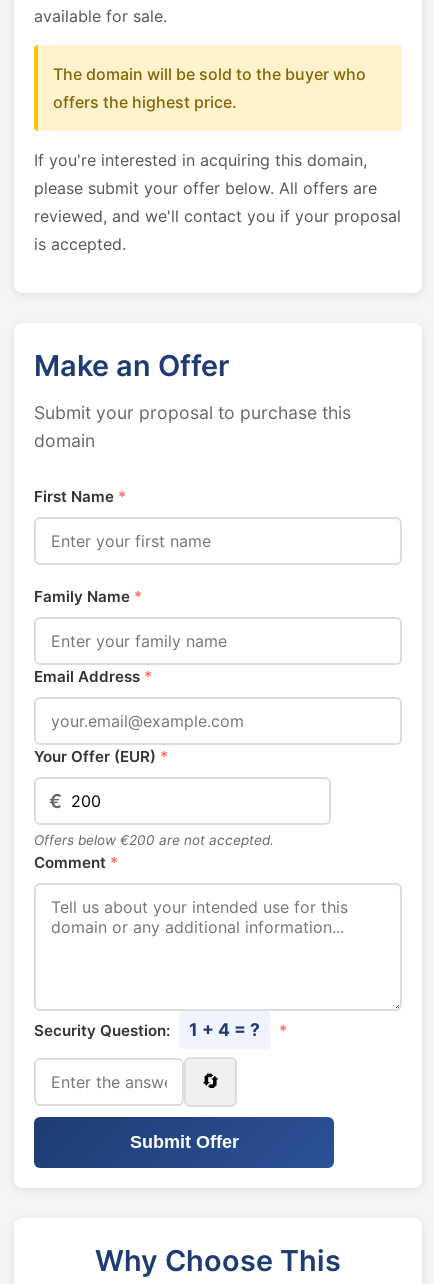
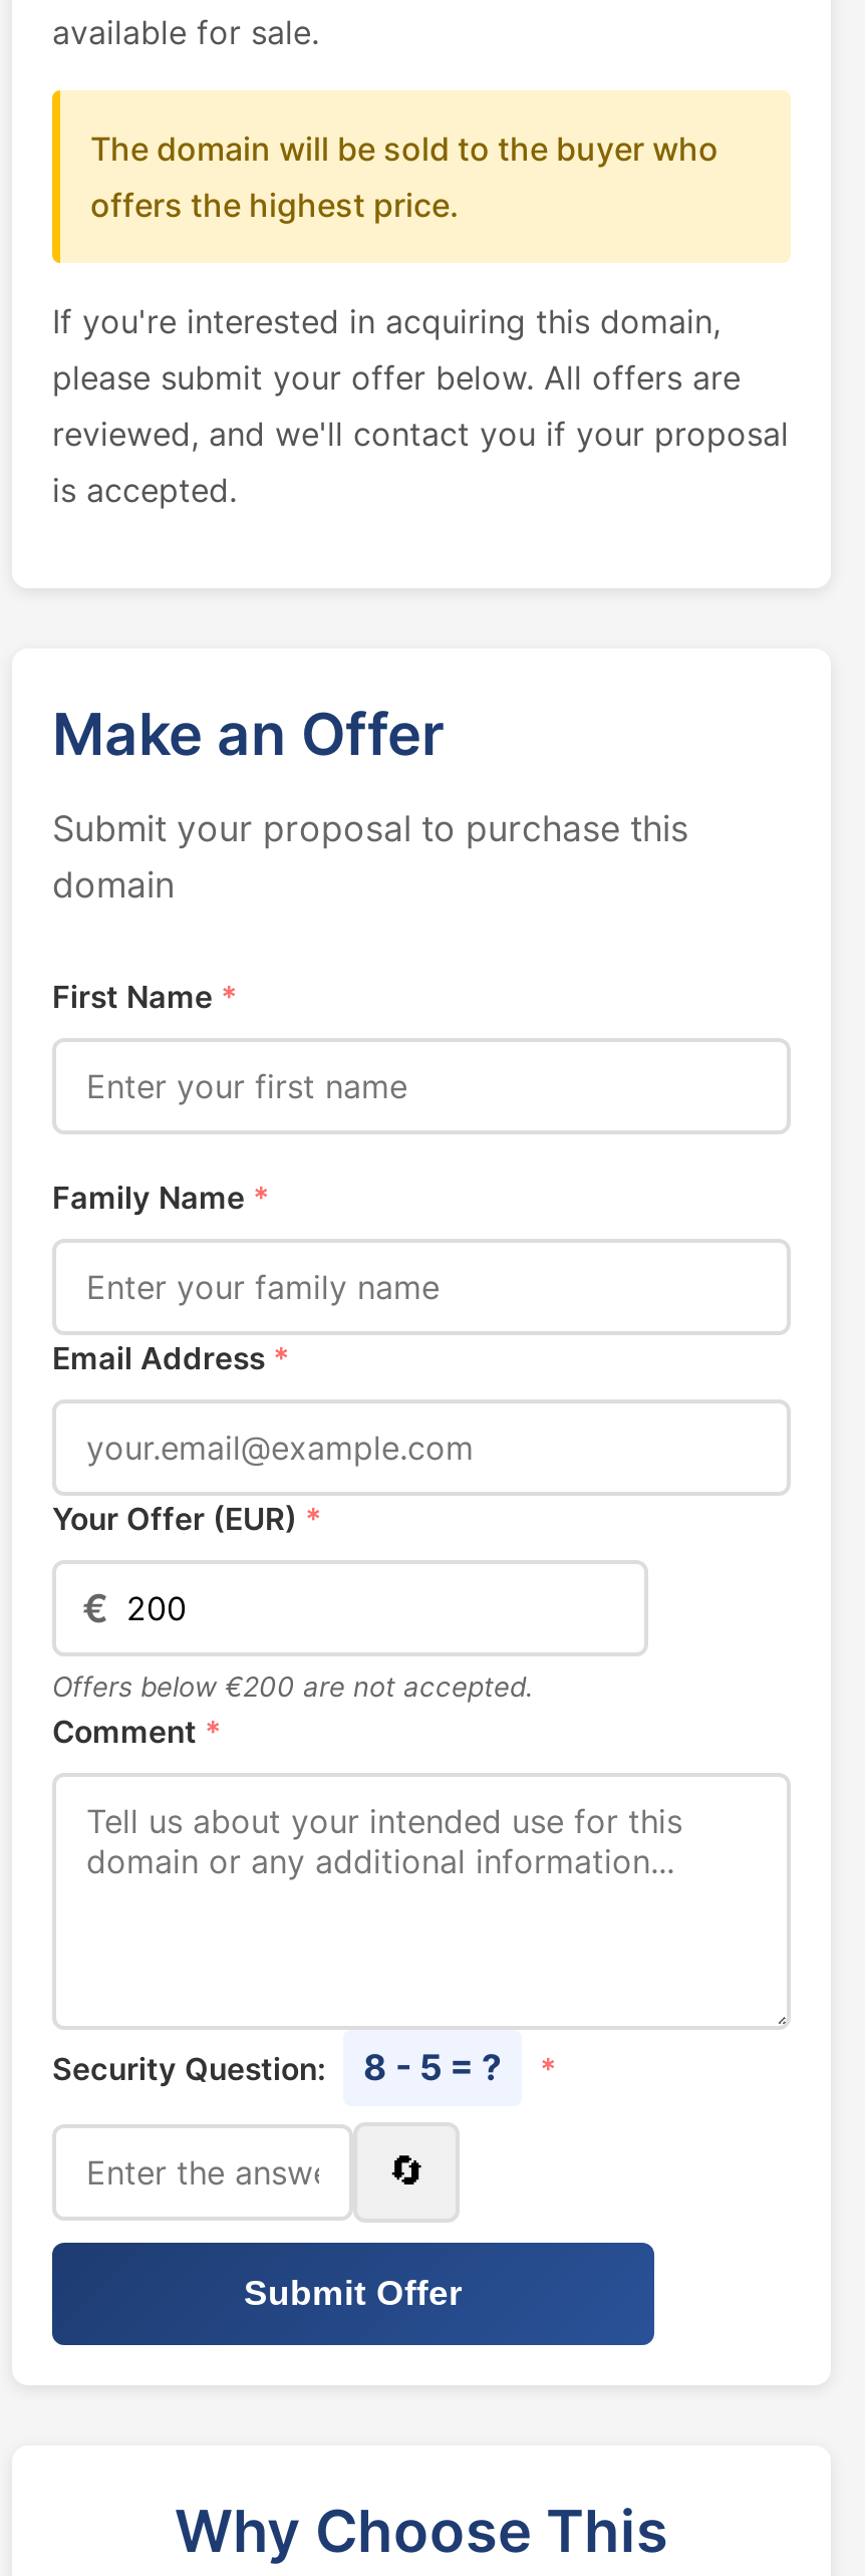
- 1 + 4 = ?
+ 8 - 5 = ?
